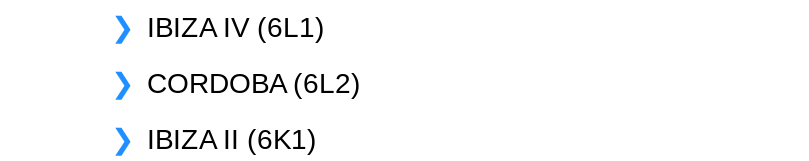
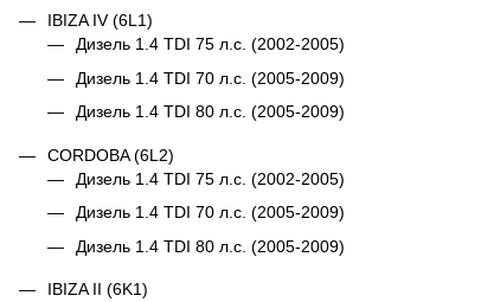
+ Дизель 1.4 TDI 75 л.с. (2002-2005)
+ Дизель 1.4 TDI 70 л.с. (2005-2009)
+ Дизель 1.4 TDI 80 л.с. (2005-2009)

+ Дизель 1.4 TDI 75 л.с. (2002-2005)
+ Дизель 1.4 TDI 70 л.с. (2005-2009)
+ Дизель 1.4 TDI 80 л.с. (2005-2009)
